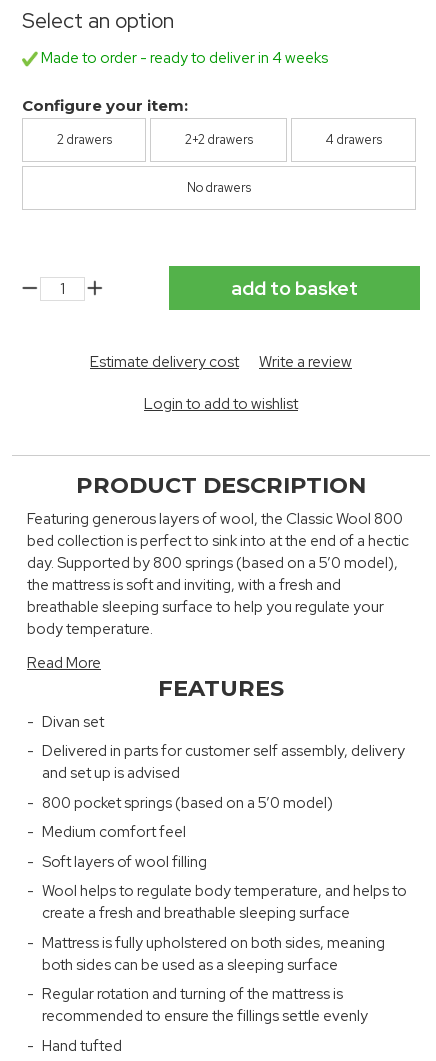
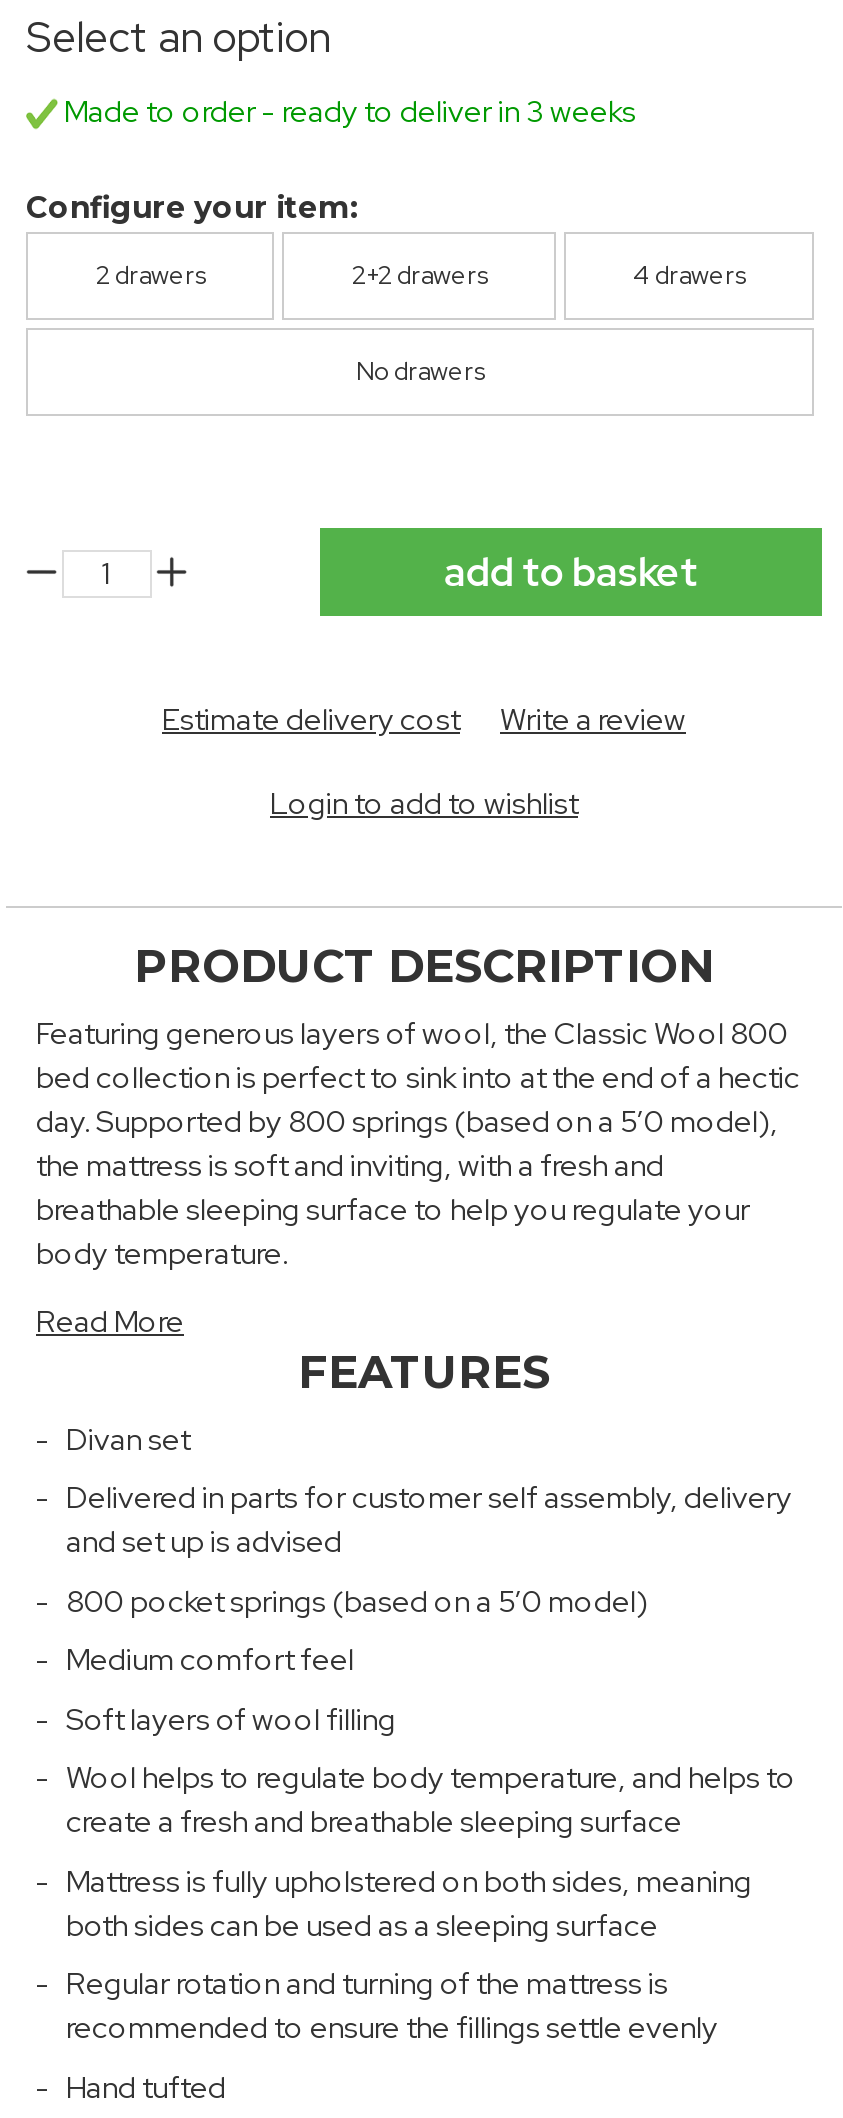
- Made to order - ready to deliver in 4 weeks
+ Made to order - ready to deliver in 3 weeks
